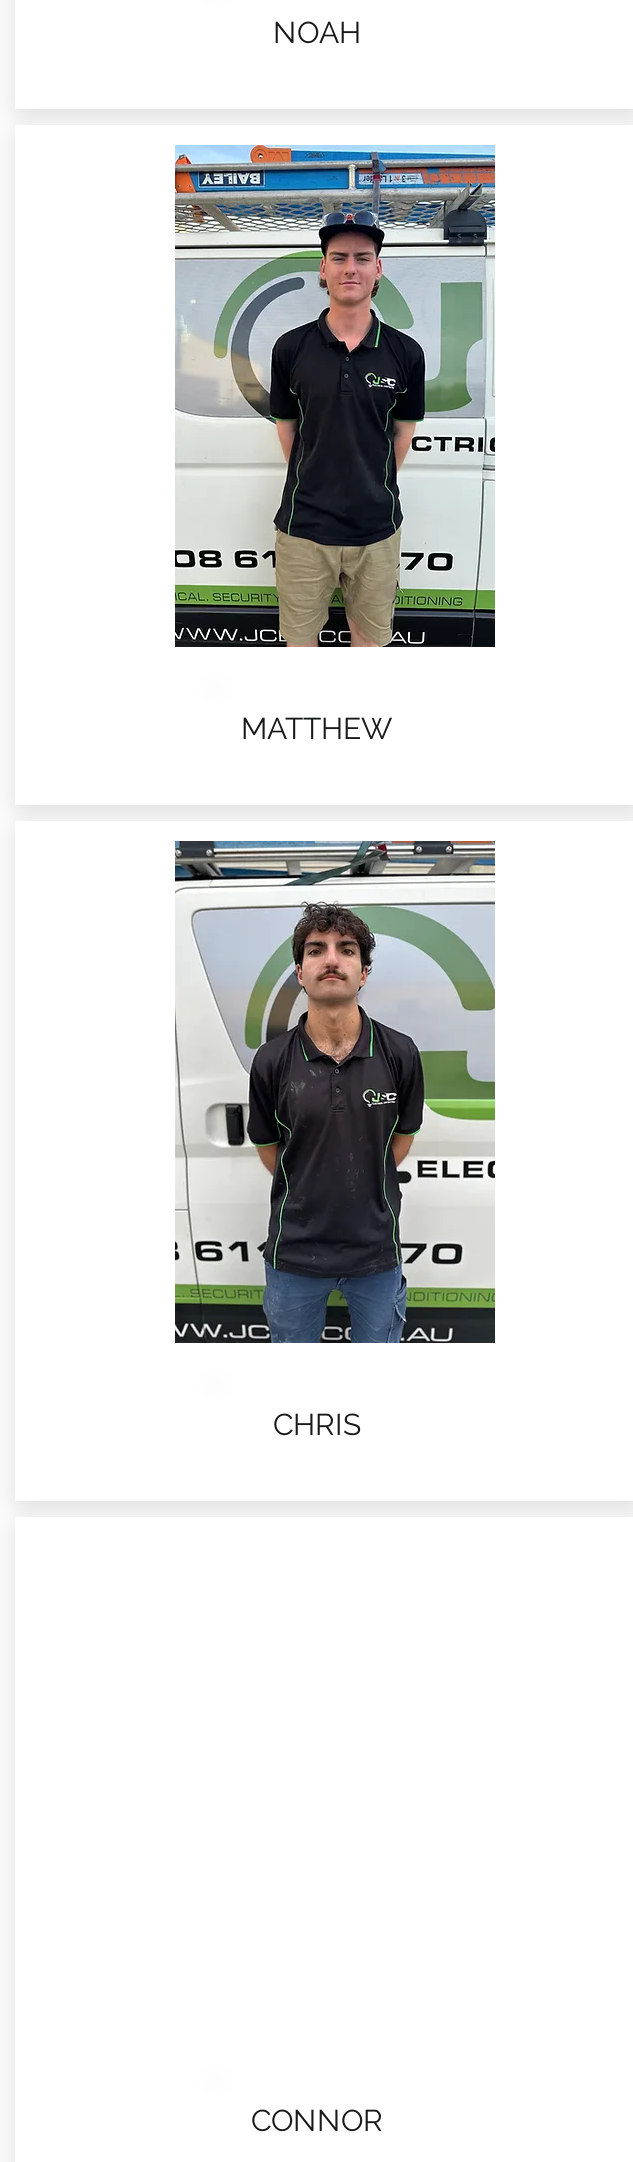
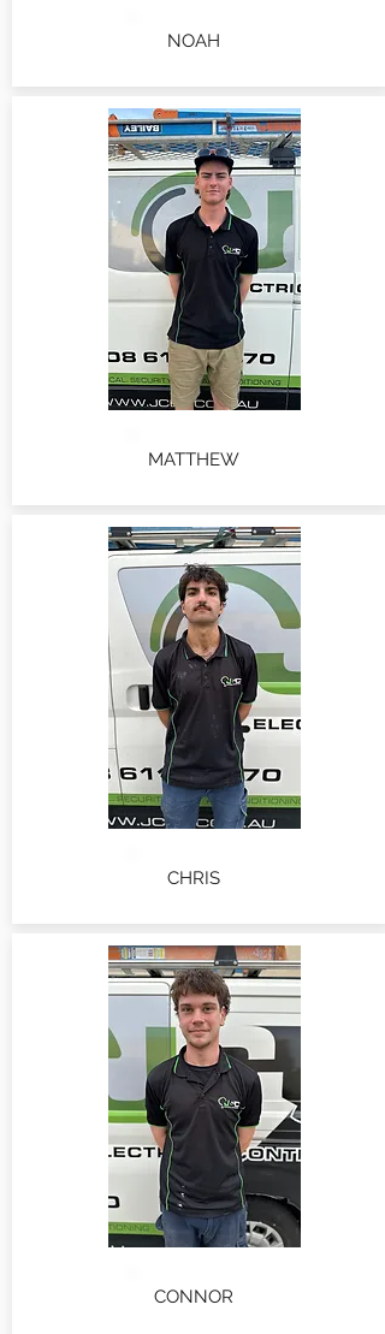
+ [image]
